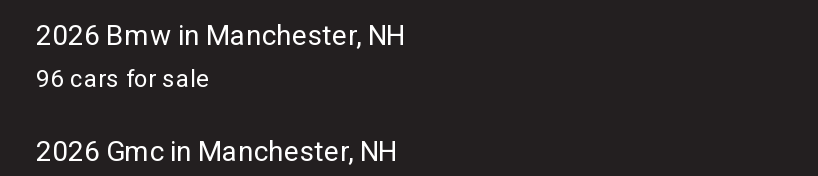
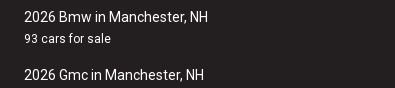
- 96 cars for sale
+ 93 cars for sale
